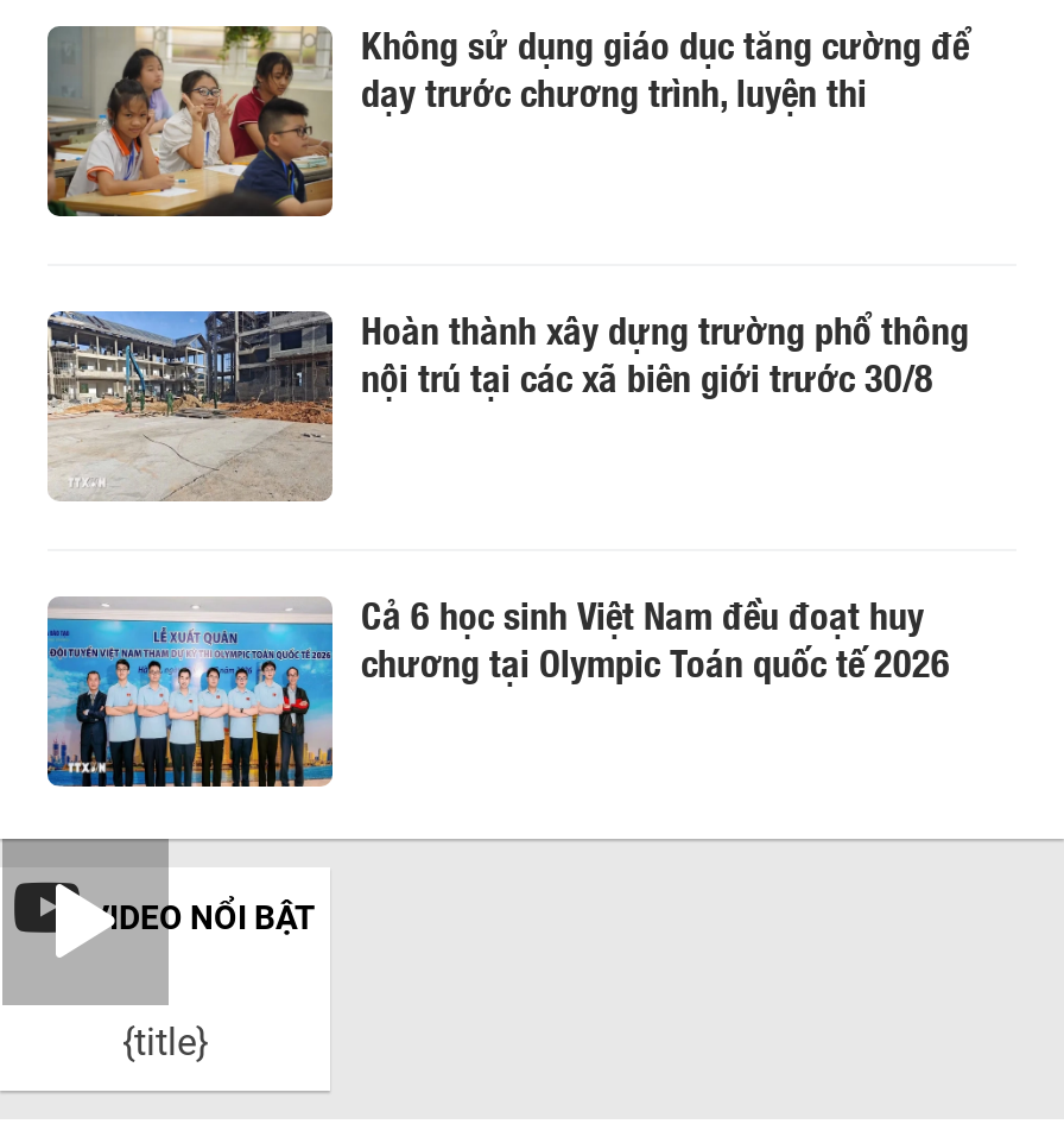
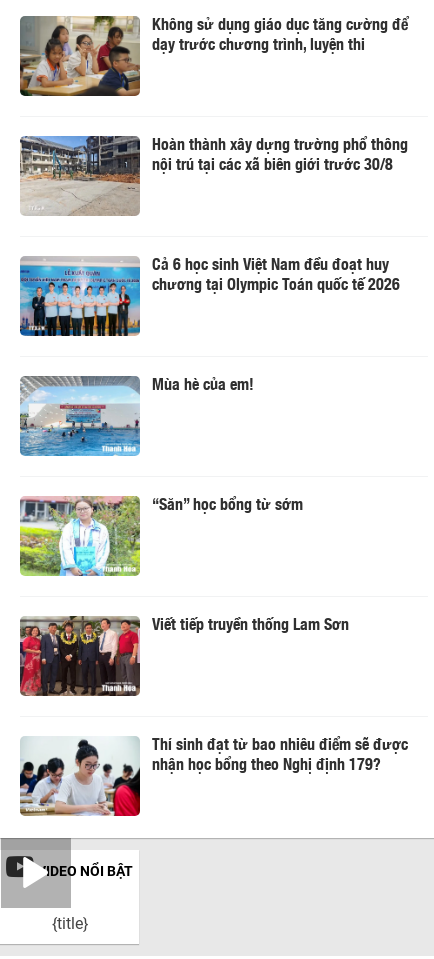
+ [image]
+ Mùa hè của em!

+ [image]
+ “Săn” học bổng từ sớm

+ [image]
+ Viết tiếp truyền thống Lam Sơn

+ [image]
+ Thí sinh đạt từ bao nhiêu điểm sẽ được
+ nhận học bổng theo Nghị định 179?
